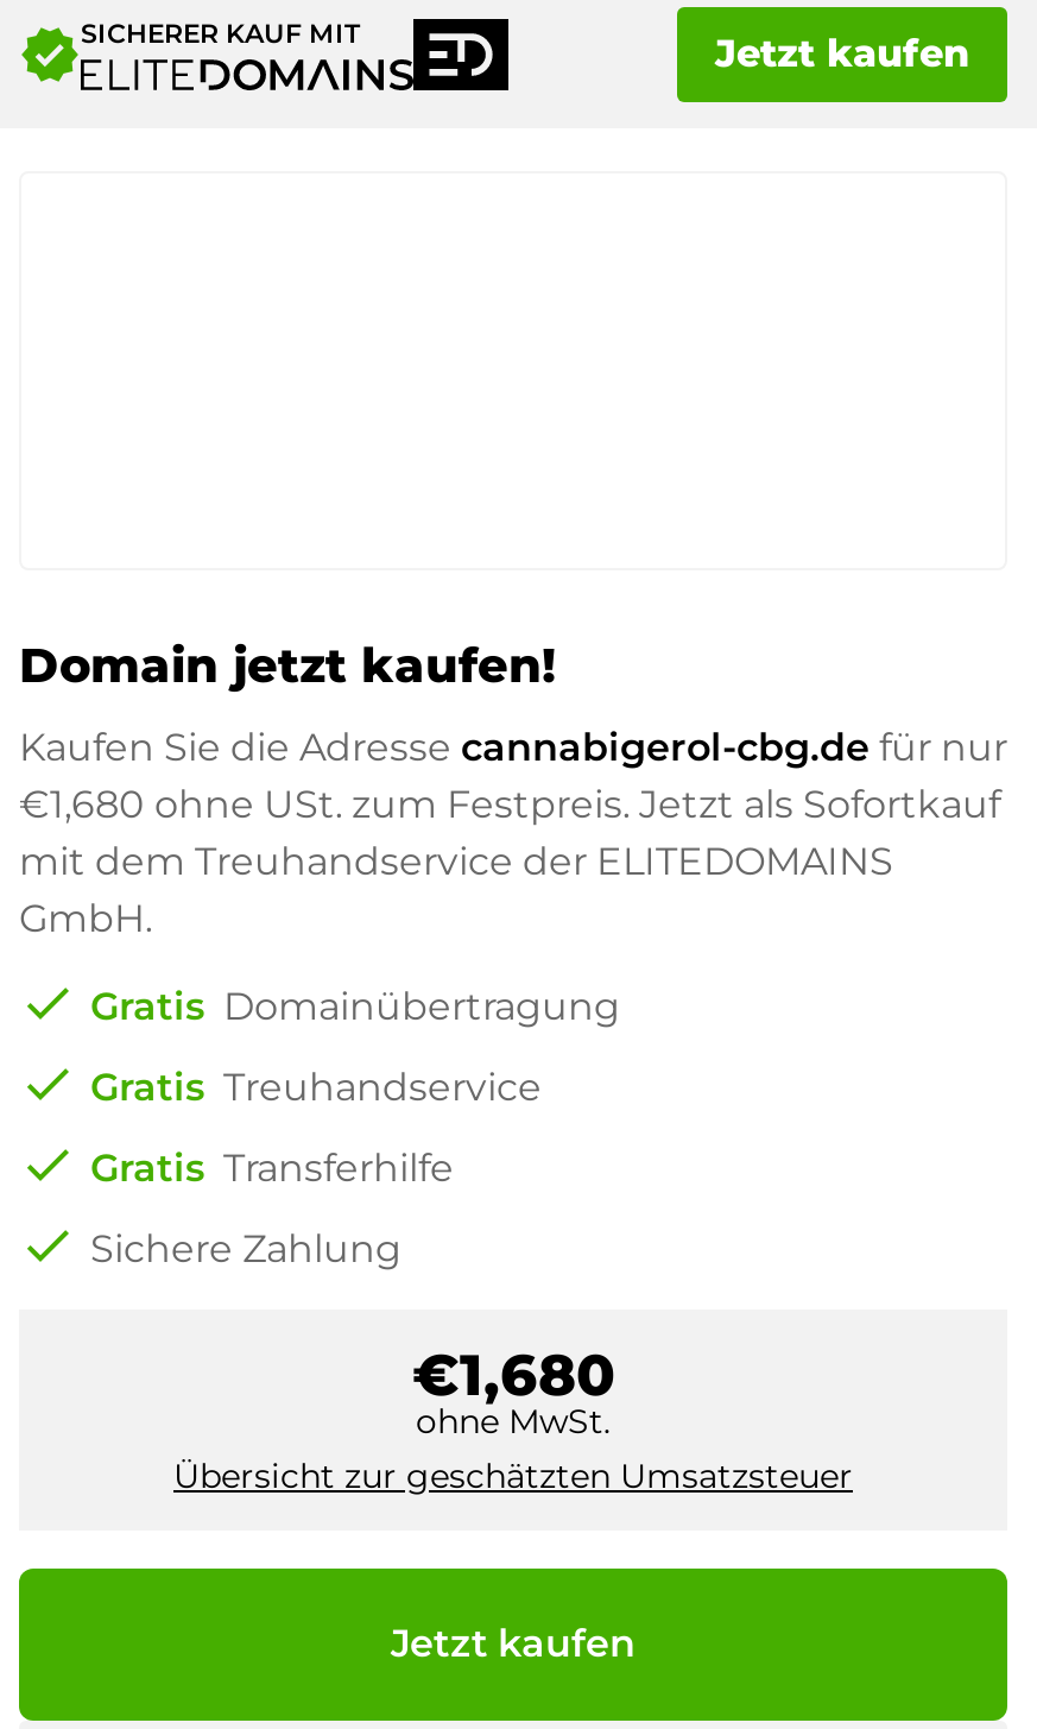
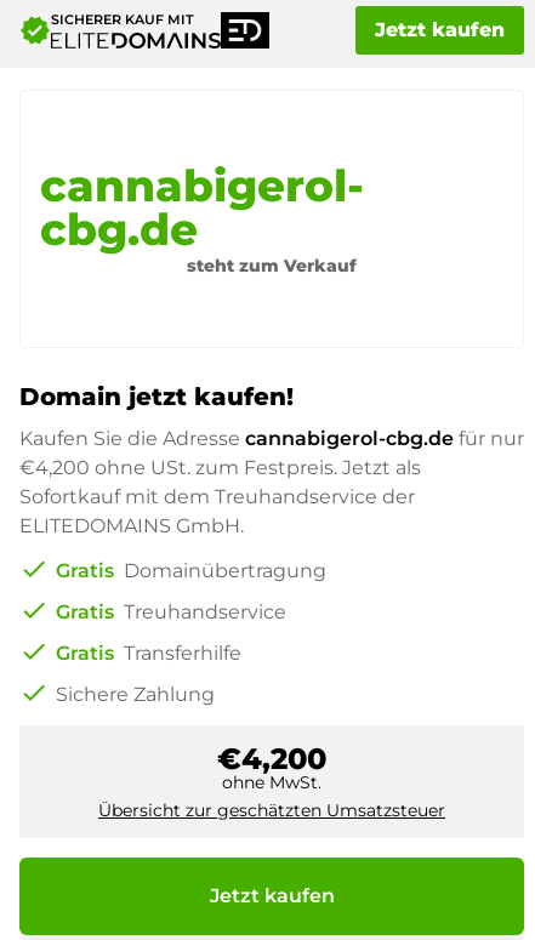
+ cannabigerol-
+ cbg.de
+ steht zum Verkauf

- €1,680 ohne USt. zum Festpreis. Jetzt als Sofortkauf
- mit dem Treuhandservice der ELITEDOMAINS
- GmbH.
+ €4,200 ohne USt. zum Festpreis. Jetzt als
+ Sofortkauf mit dem Treuhandservice der
+ ELITEDOMAINS GmbH.

- €1,680
+ €4,200
